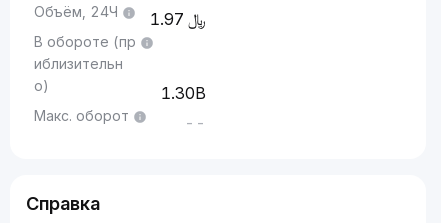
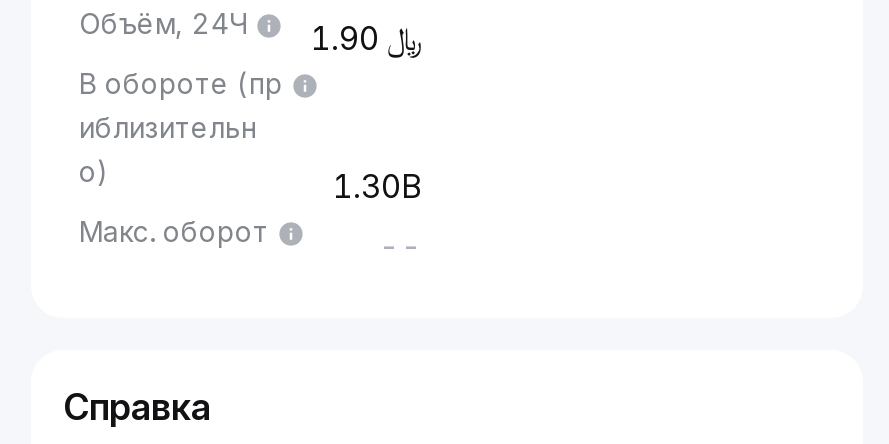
- Объём, 24Ч 1.97
+ Объём, 24Ч 1.90
